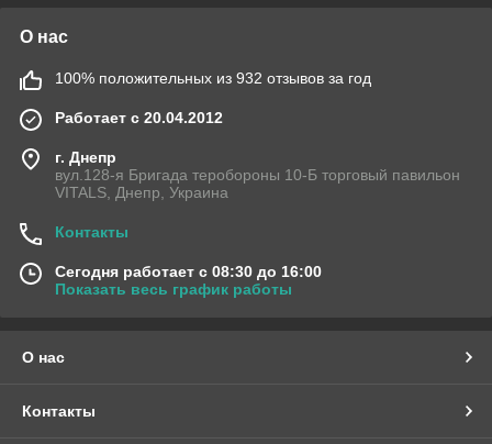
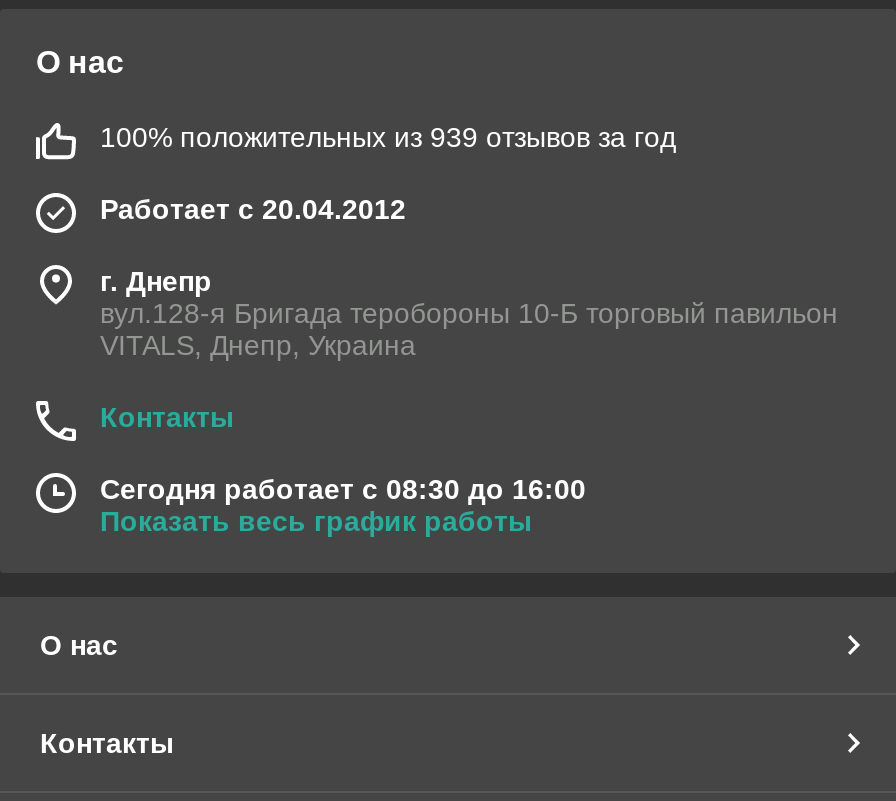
- 100% положительных из 932 отзывов за год
+ 100% положительных из 939 отзывов за год
